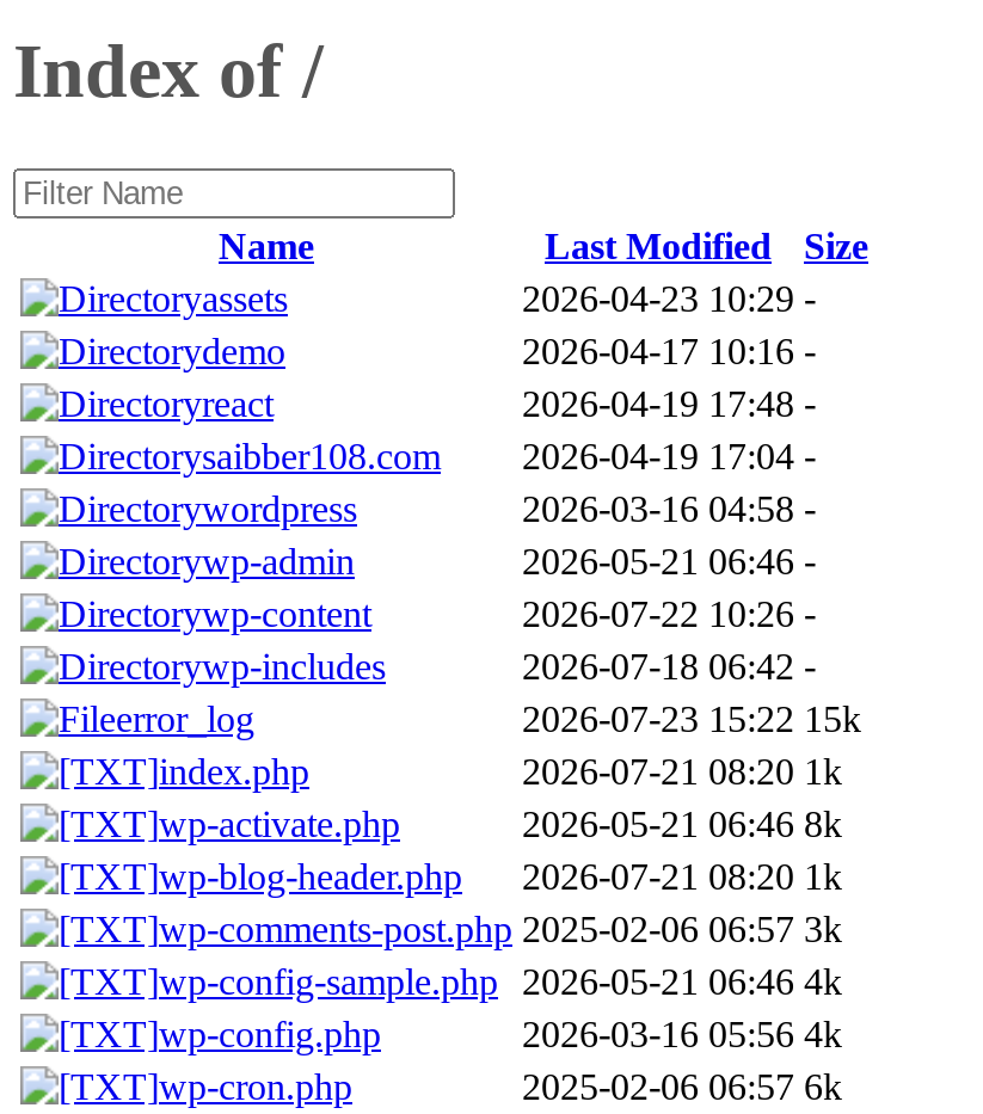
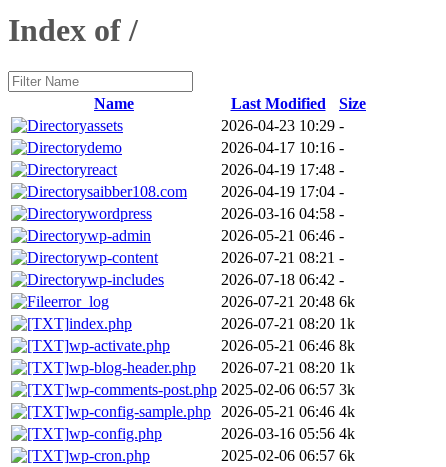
- 2026-07-22 10:26 -
+ 2026-07-21 08:21 -

- 2026-07-23 15:22 15k
+ 2026-07-21 20:48 6k
